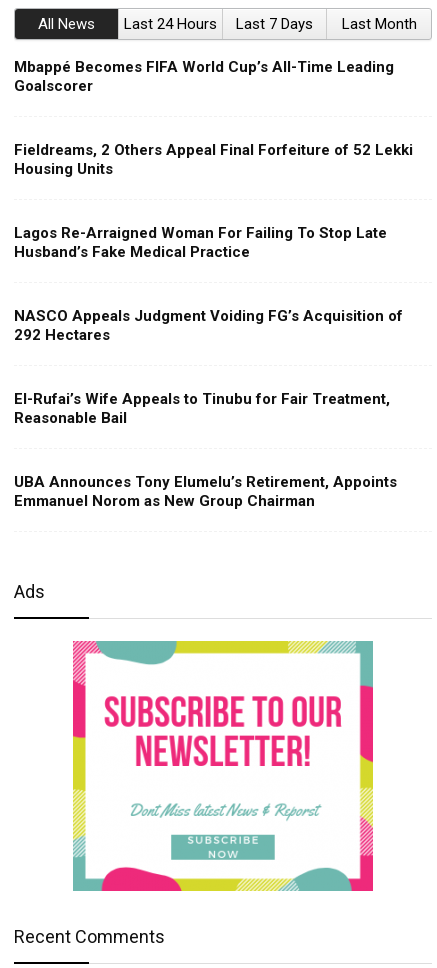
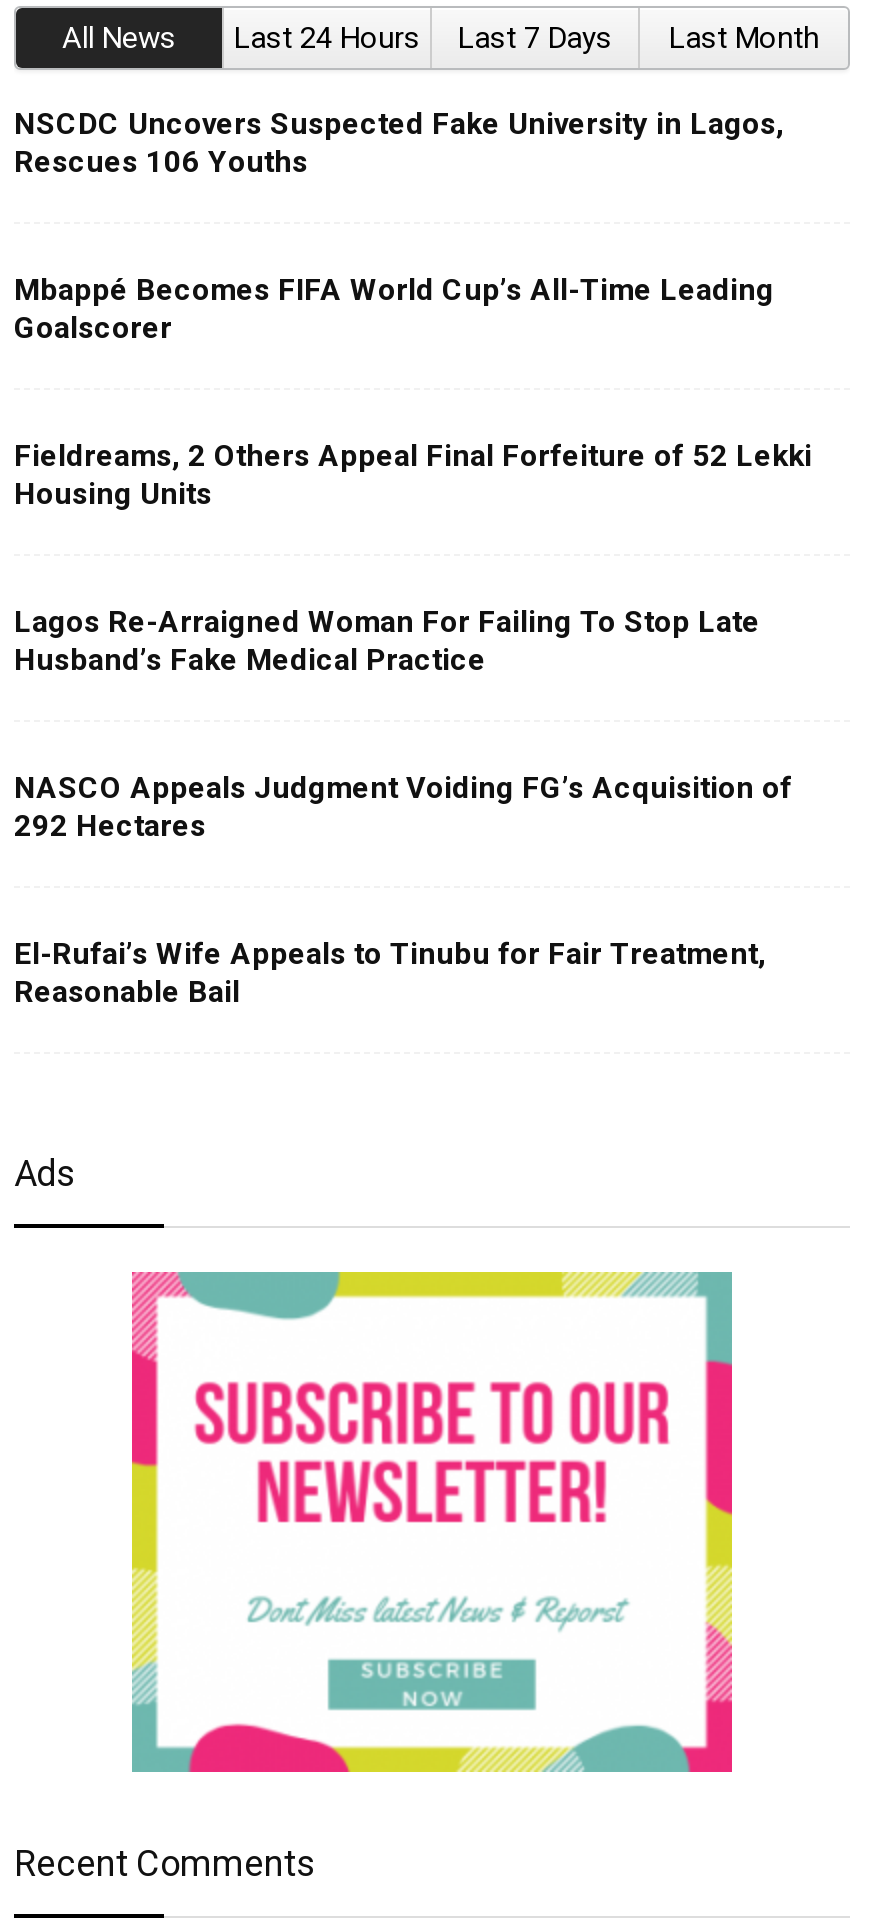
+ NSCDC Uncovers Suspected Fake University in Lagos,
+ Rescues 106 Youths

moved down: Mbappé Becomes FIFA World Cup’s All-Time Leading | Goalscorer | Fieldreams, 2 Others Appeal Final Forfeiture of 52 Lekki | ... | El-Rufai’s Wife Appeals to Tinubu for Fair Treatment, | Reasonable Bail

- UBA Announces Tony Elumelu’s Retirement, Appoints
- Emmanuel Norom as New Group Chairman
